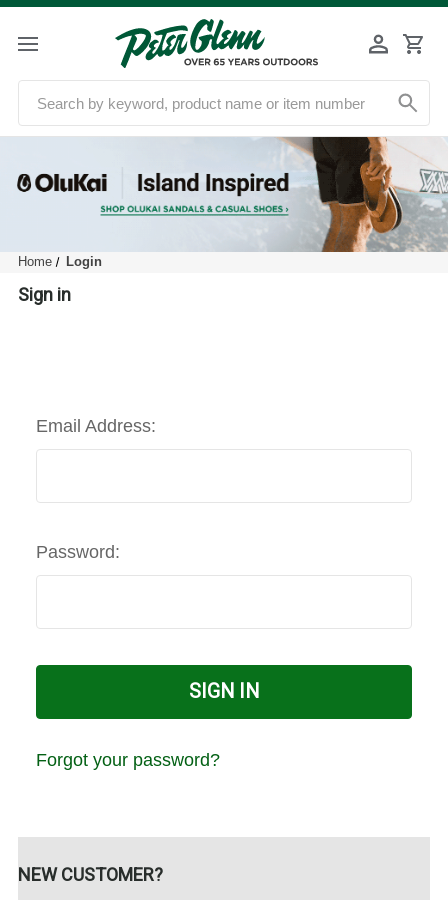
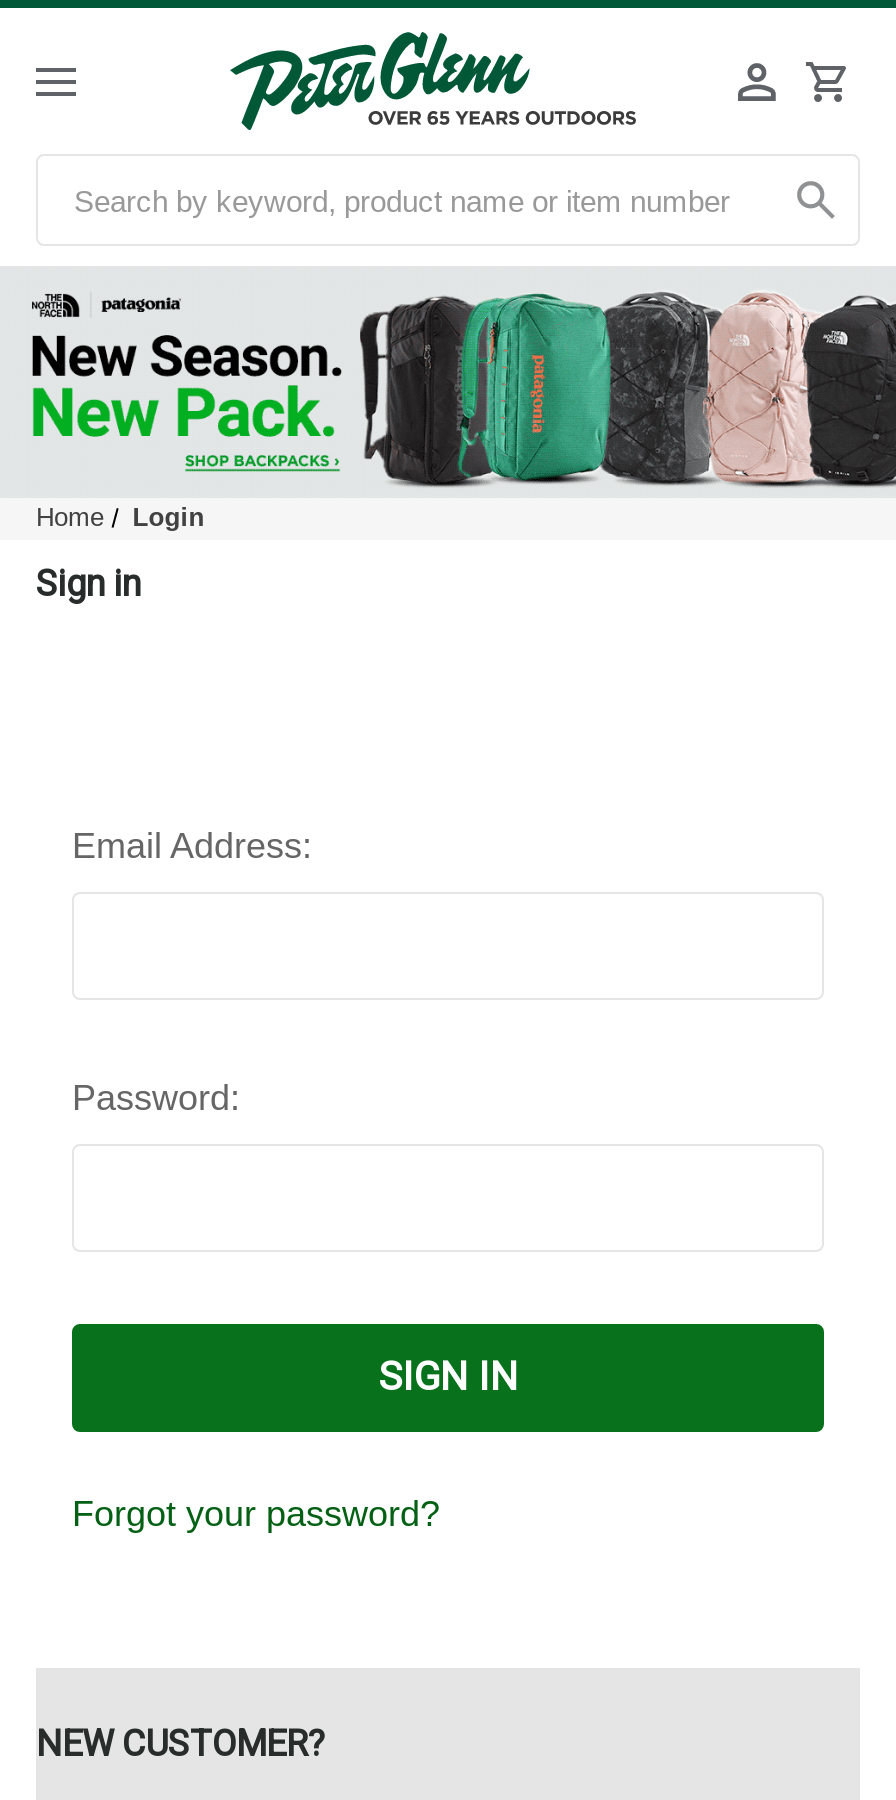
- [image]
+ [image]
